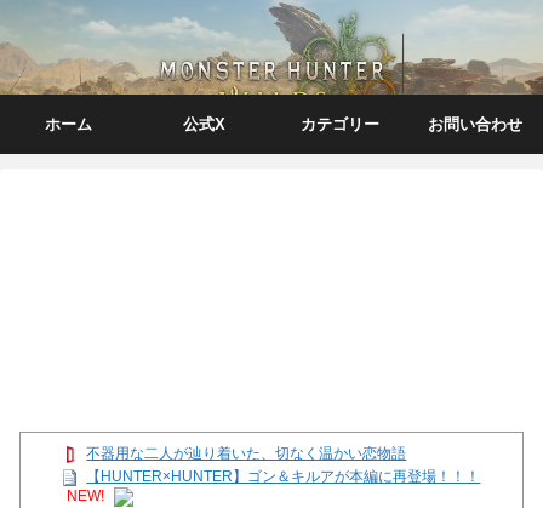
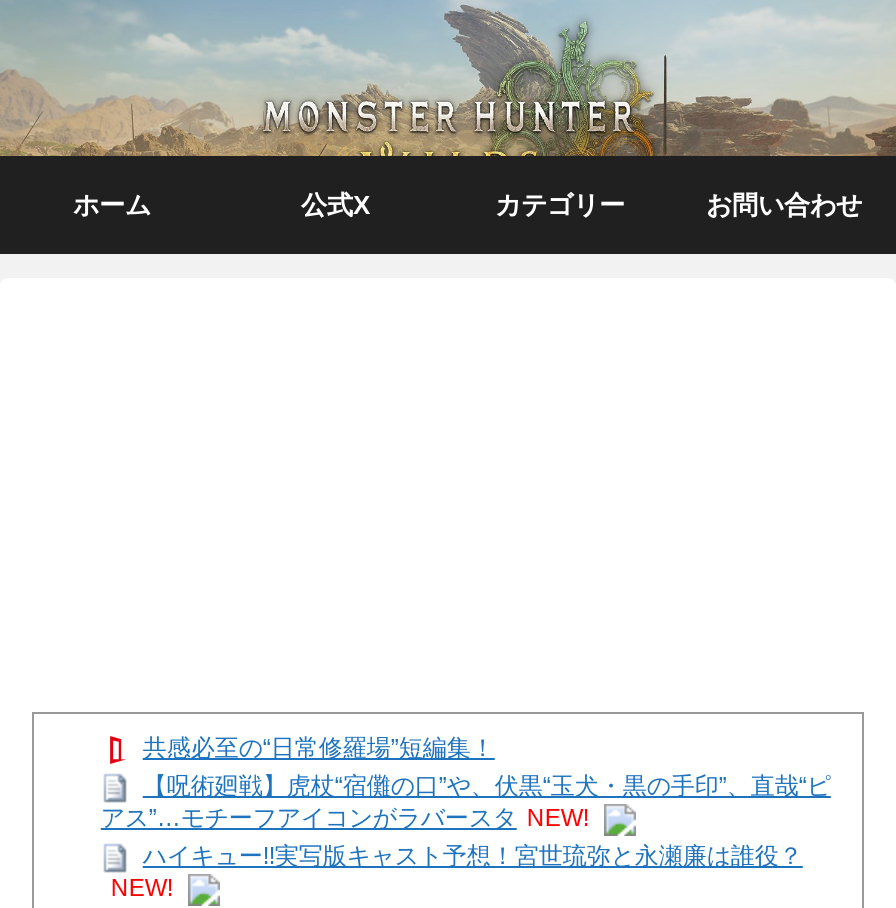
- 不器用な二人が辿り着いた、切なく温かい恋物語
- 【HUNTER×HUNTER】ゴン＆キルアが本編に再登場！！！
+ 共感必至の“日常修羅場”短編集！
+ 【呪術廻戦】虎杖“宿儺の口”や、伏黒“玉犬・黒の手印”、直哉“ピ
+ アス”…モチーフアイコンがラバースタ NEW!
+ ハイキュー!!実写版キャスト予想！宮世琉弥と永瀬廉は誰役？
